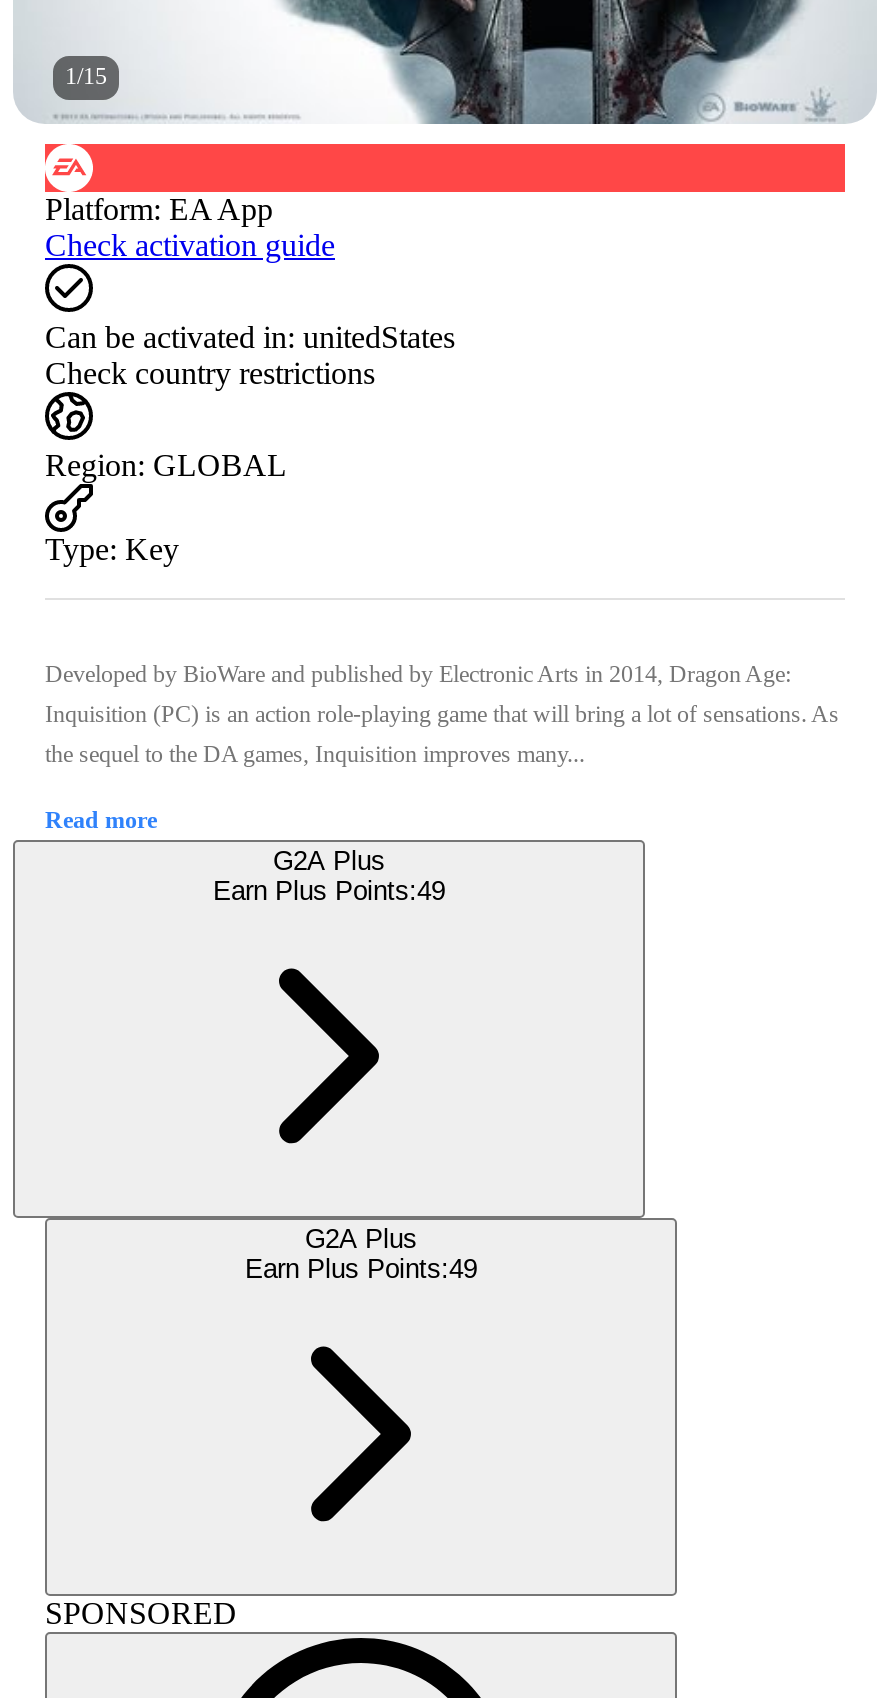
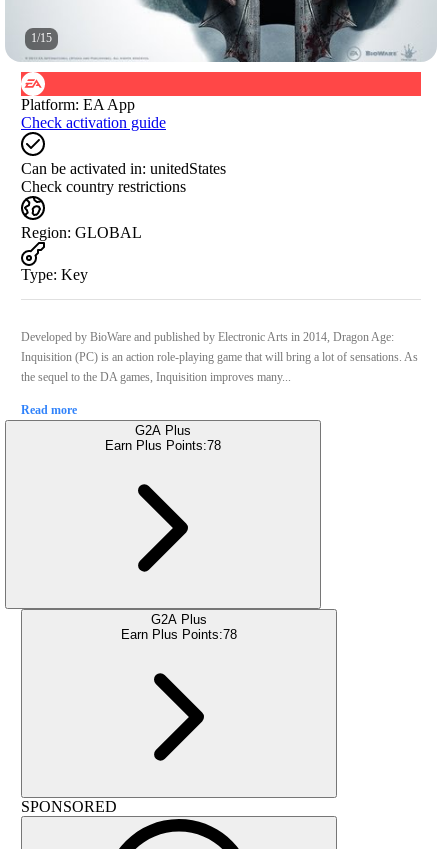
- Earn Plus Points:49
+ Earn Plus Points:78

- Earn Plus Points:49
+ Earn Plus Points:78
